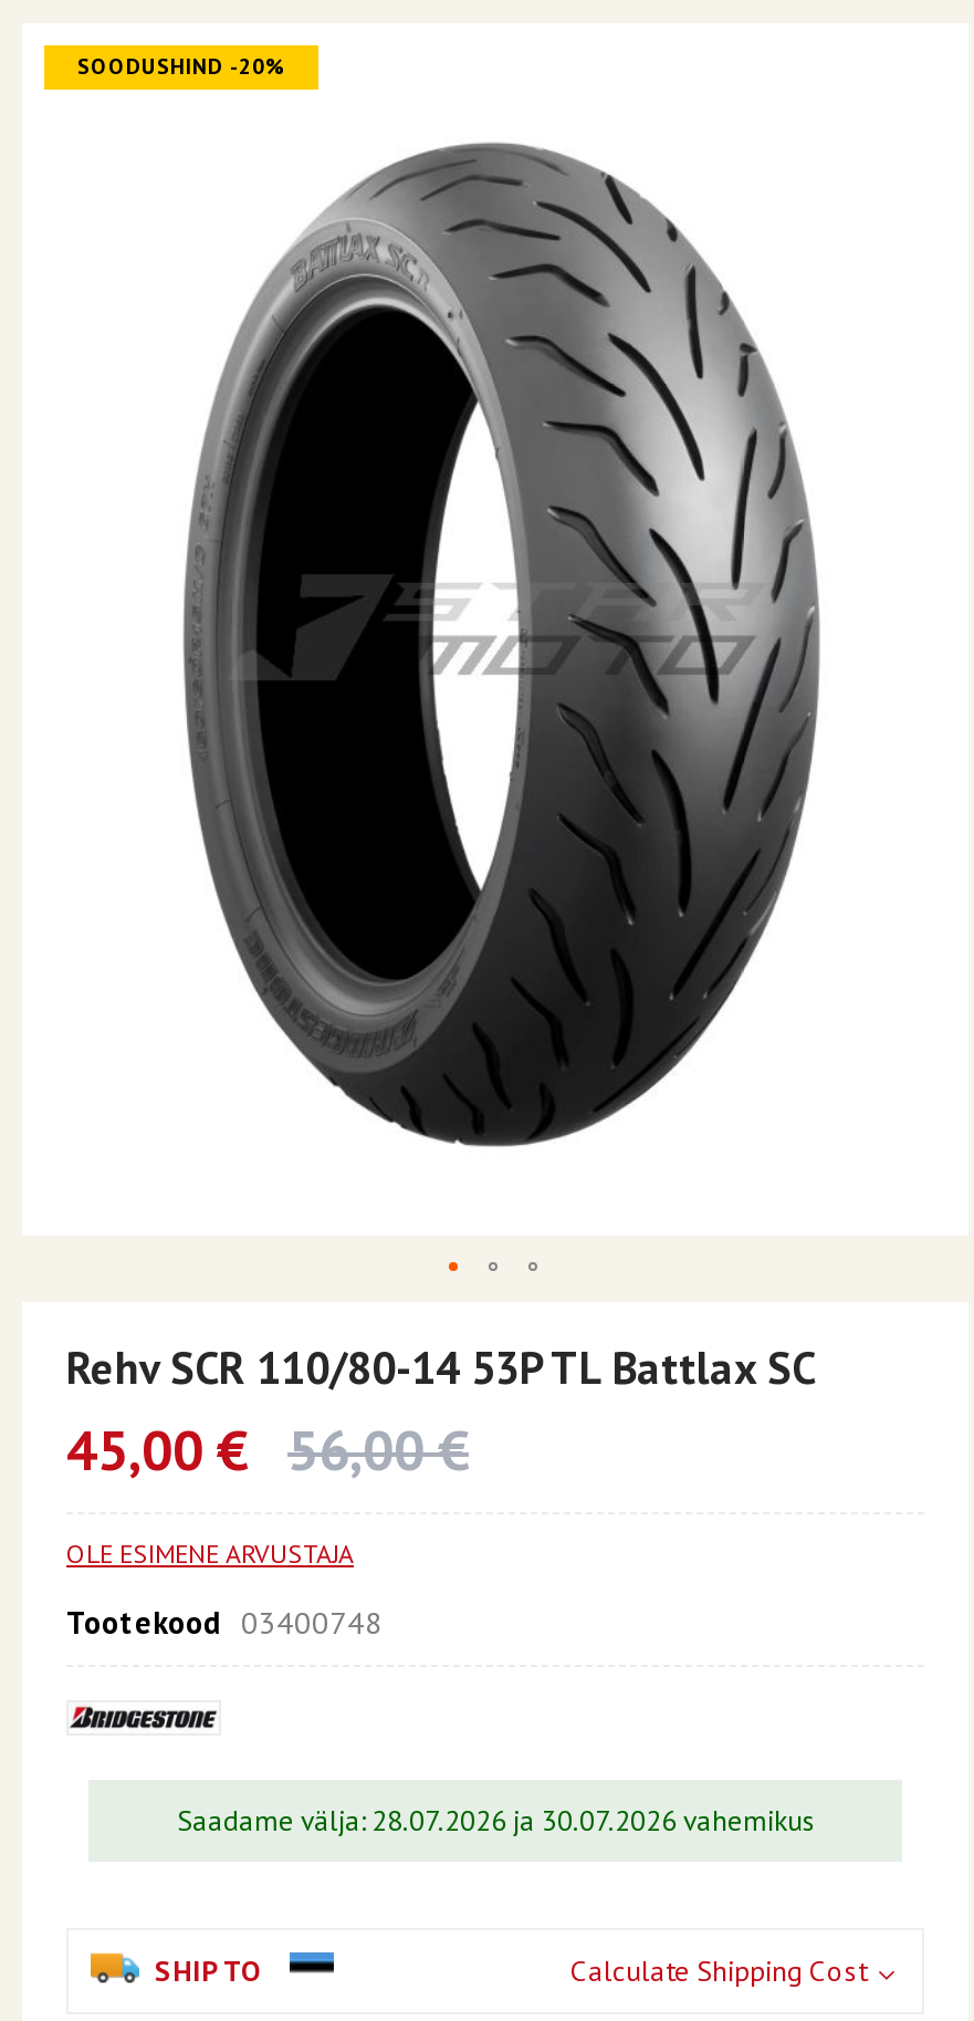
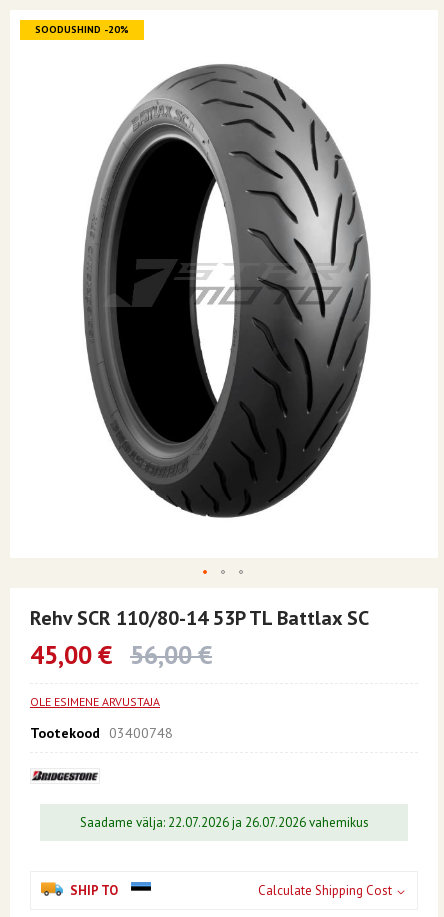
- Saadame välja: 28.07.2026 ja 30.07.2026 vahemikus
+ Saadame välja: 22.07.2026 ja 26.07.2026 vahemikus
